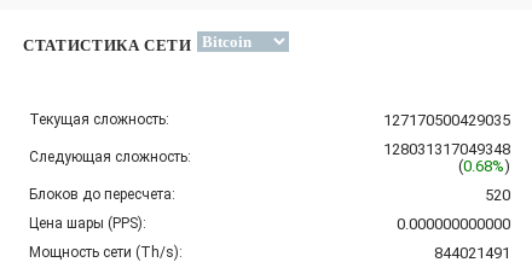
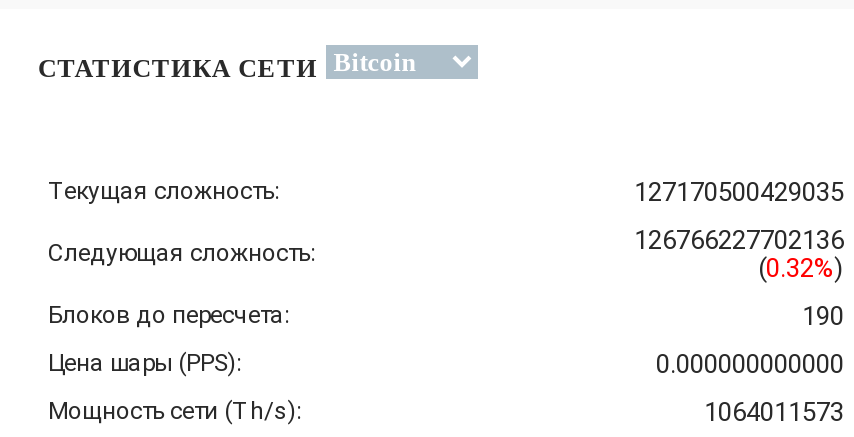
- 128031317049348
+ 126766227702136

- (0.68%)
+ (0.32%)

- 520
+ 190

- 844021491
+ 1064011573
